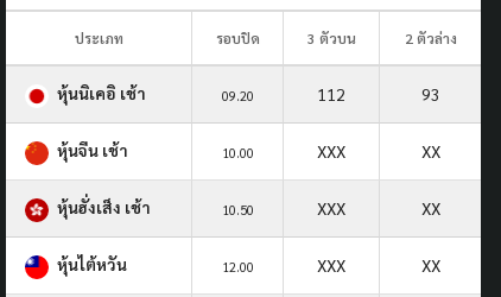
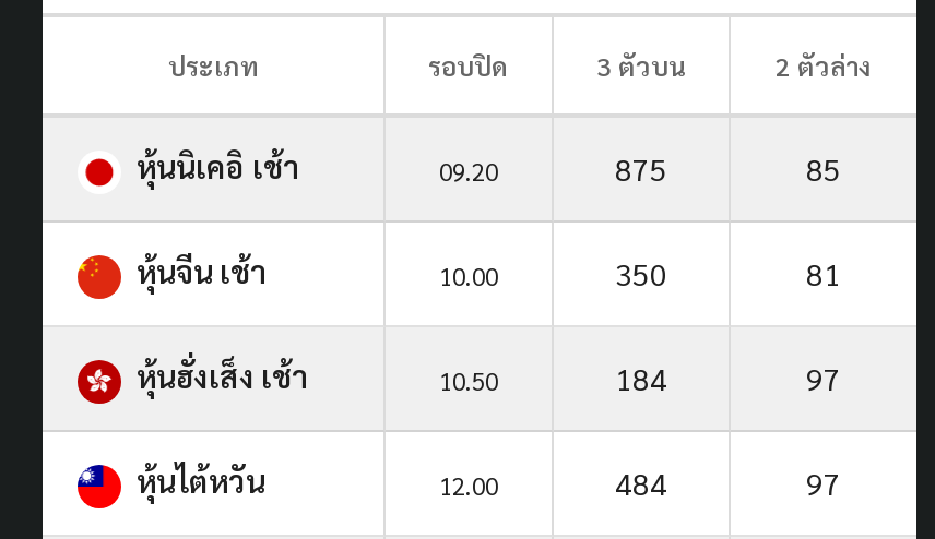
- 112
+ 875

- 93
+ 85

- XXX
- XX
+ 350
+ 81

- XXX
- XX
+ 184
+ 97

- XXX
- XX
+ 484
+ 97
